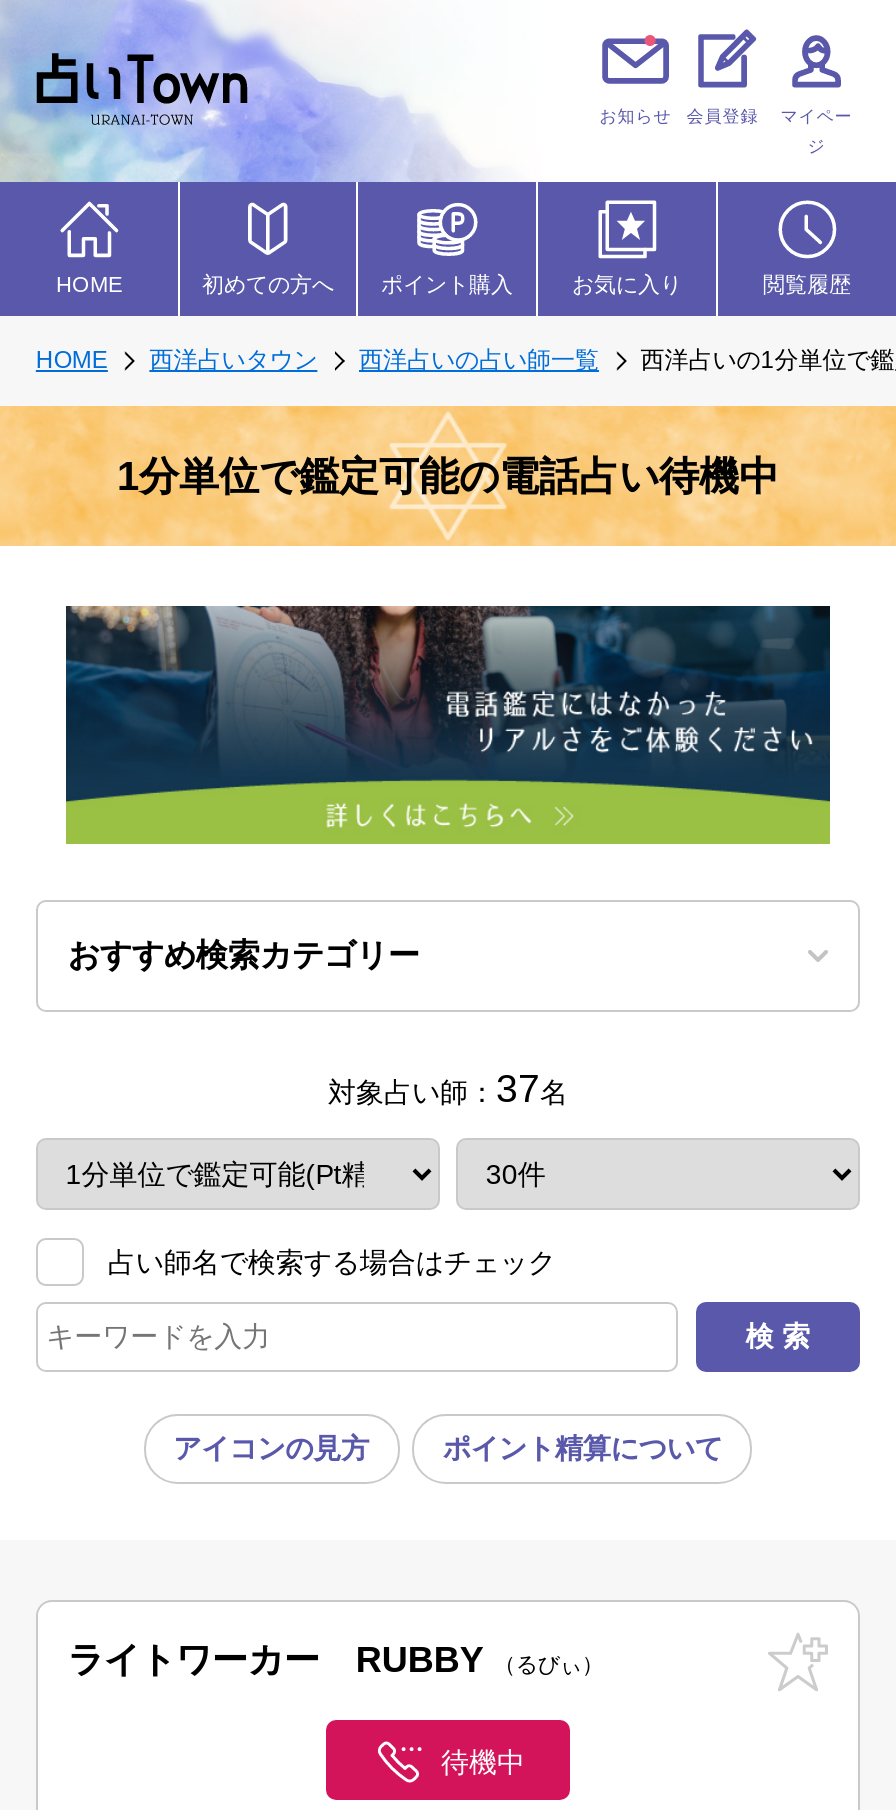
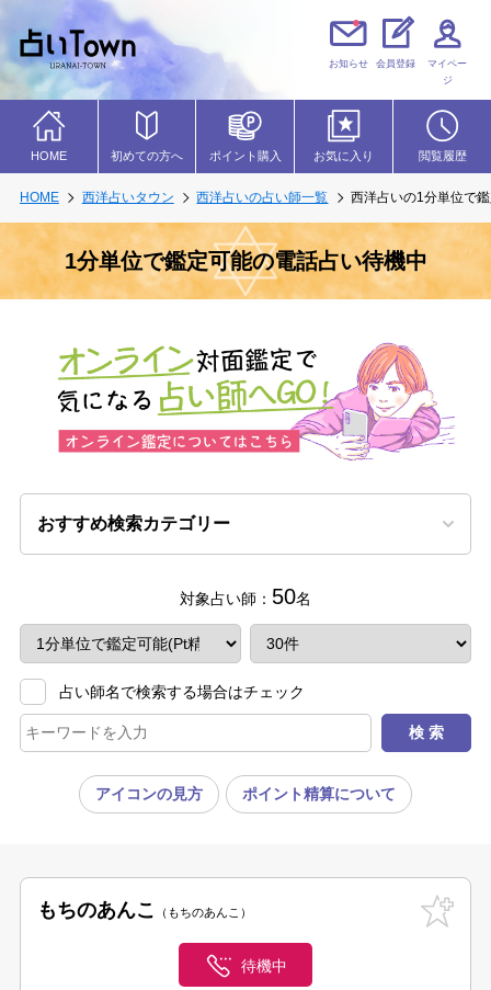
- [image]
+ [image]

- 対象占い師：37名
+ 対象占い師：50名

- ライトワーカー RUBBY
- るびぃ
+ もちのあんこ
+ もちのあんこ
